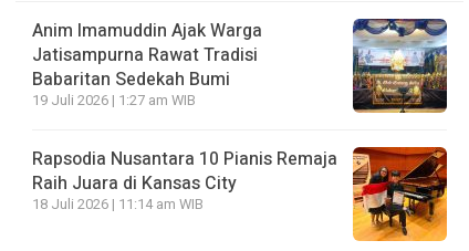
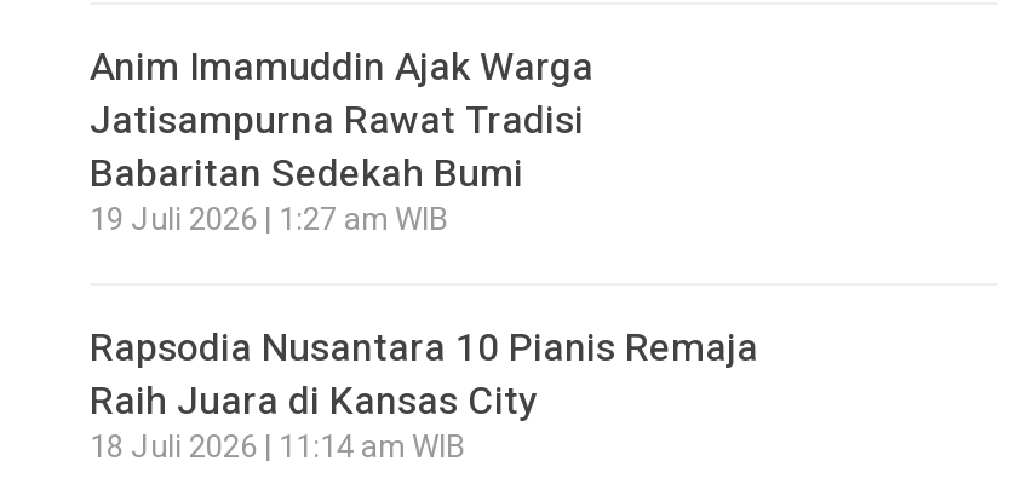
- [image]

- [image]
